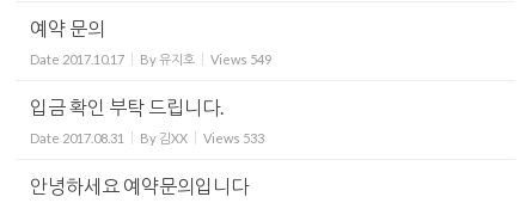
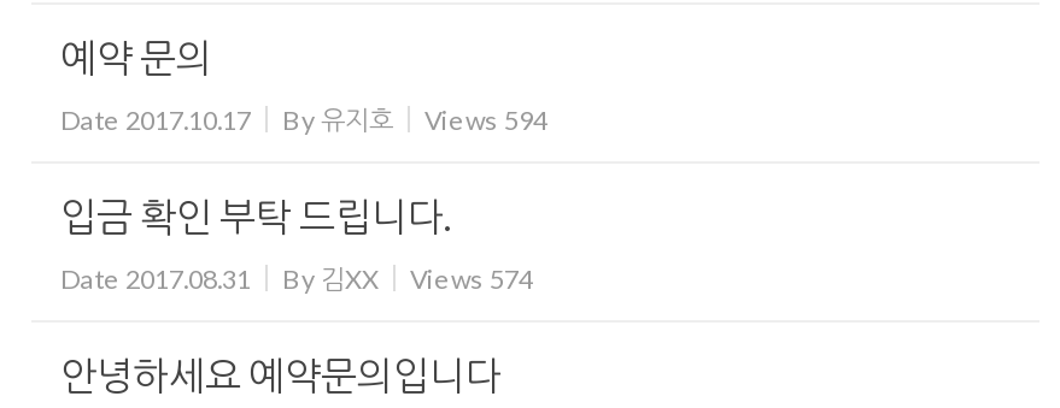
- Date 2017.10.17 By 유지호 Views 549
+ Date 2017.10.17 By 유지호 Views 594

- Date 2017.08.31 By 김XX Views 533
+ Date 2017.08.31 By 김XX Views 574
